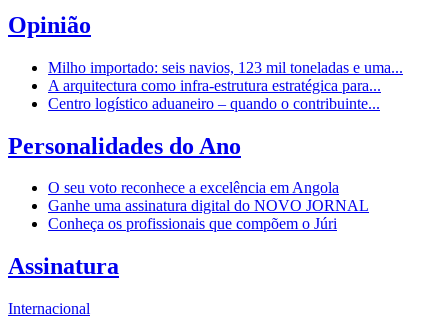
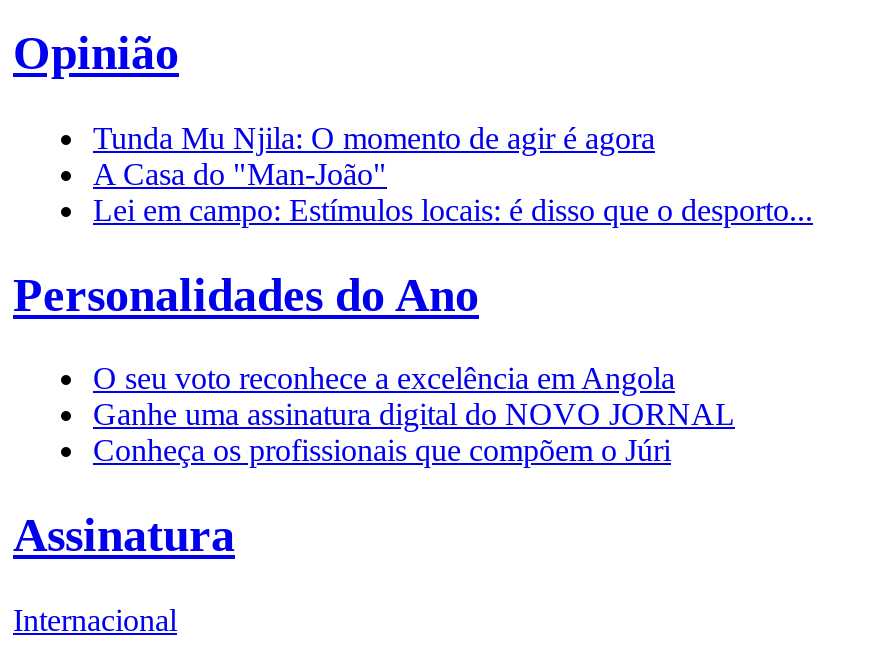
- Milho importado: seis navios, 123 mil toneladas e uma...
- A arquitectura como infra-estrutura estratégica para...
- Centro logístico aduaneiro – quando o contribuinte...
+ Tunda Mu Njila: O momento de agir é agora
+ A Casa do "Man-João"
+ Lei em campo: Estímulos locais: é disso que o desporto...
